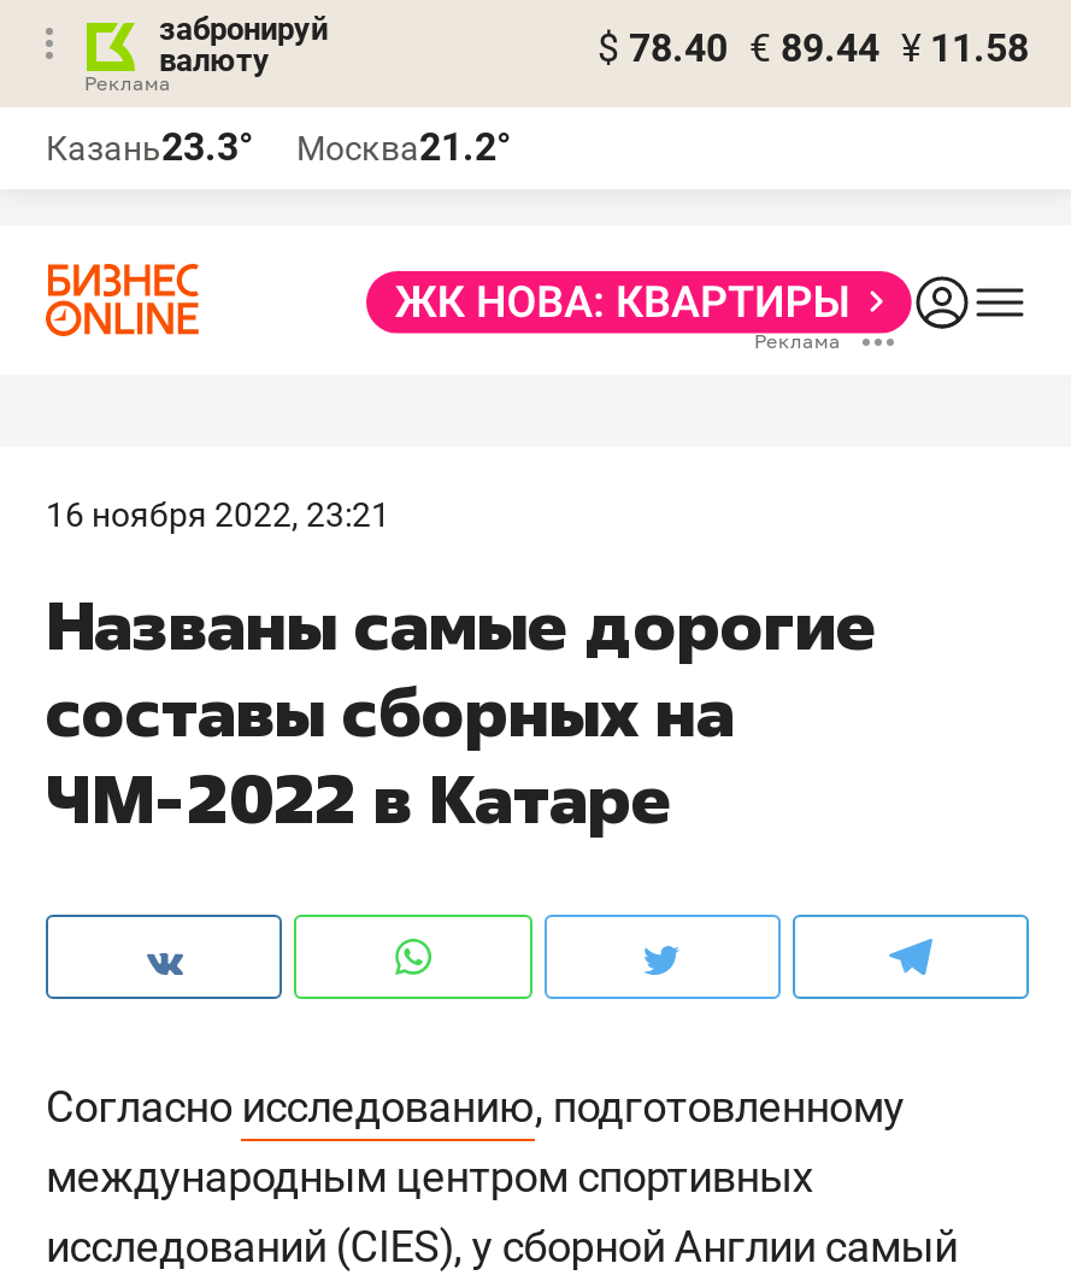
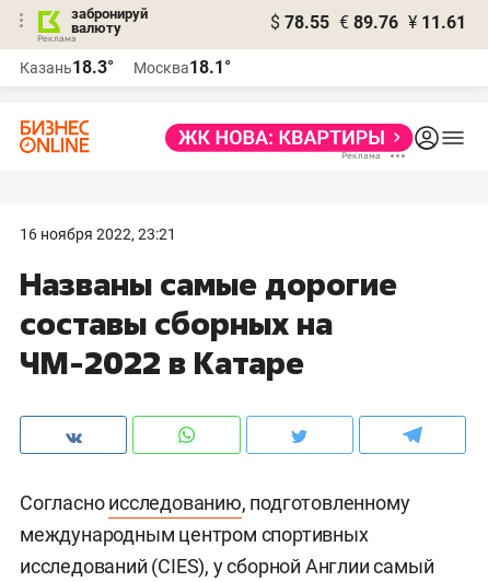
- $ 78.40 € 89.44 ¥ 11.58
+ $ 78.55 € 89.76 ¥ 11.61

- Казань23.3°
+ Казань18.3°

- Москва21.2°
+ Москва18.1°
